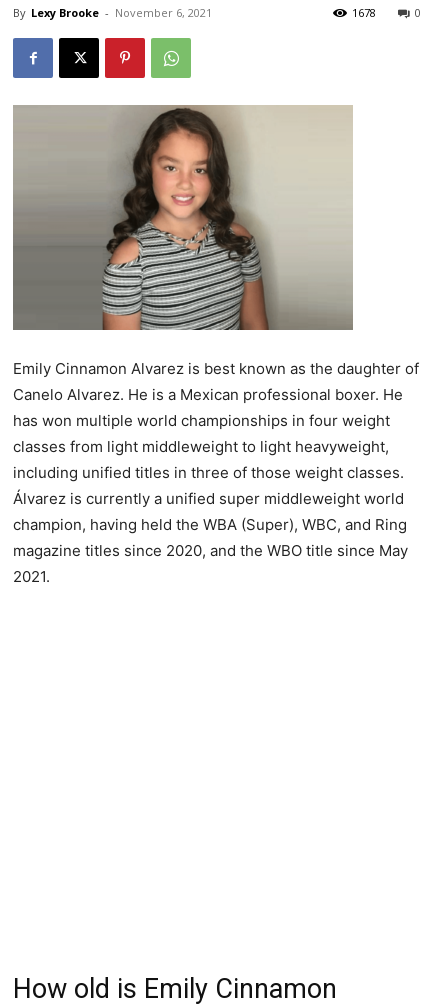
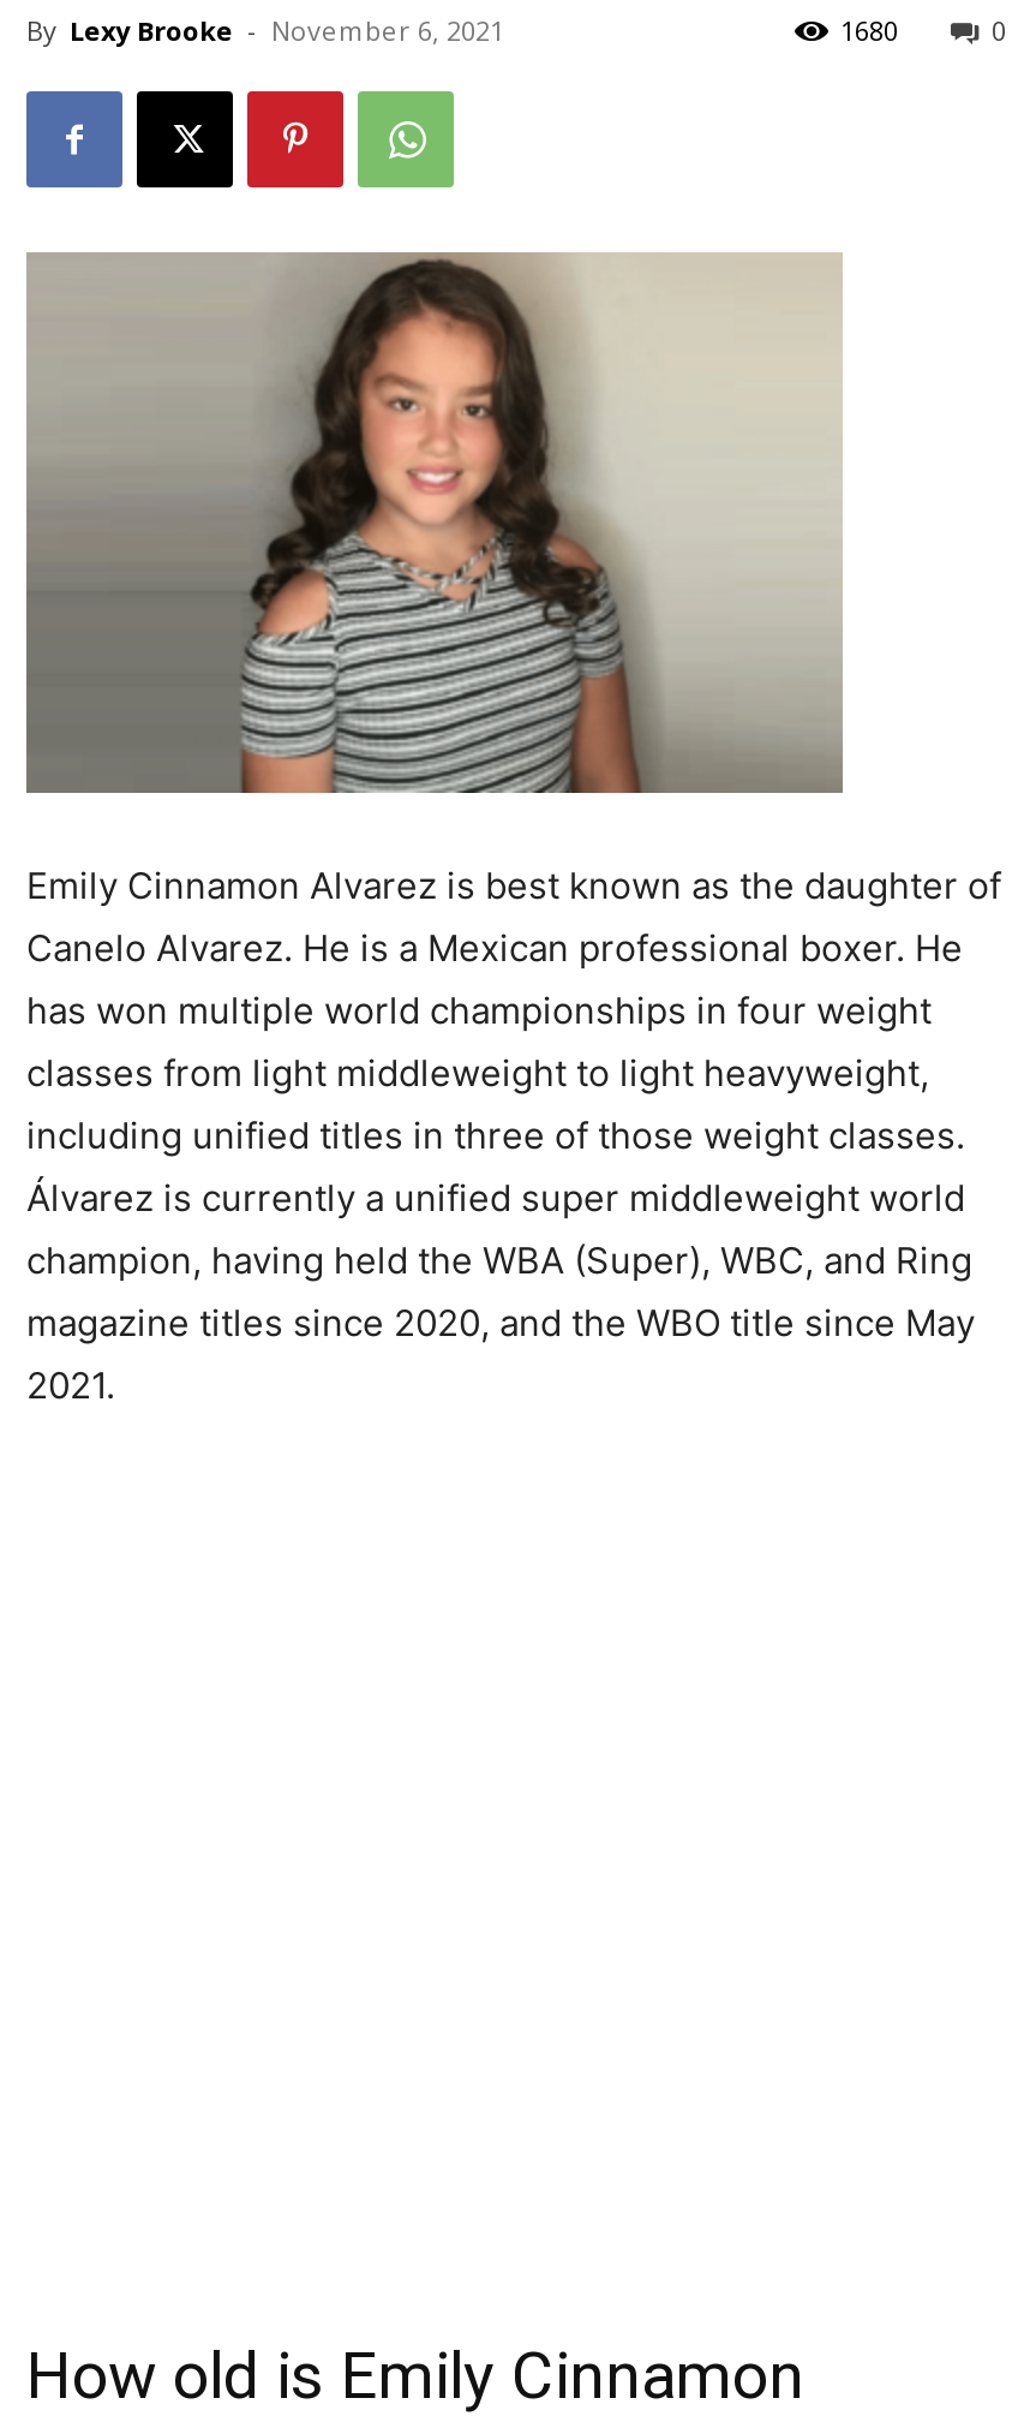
- 1678
+ 1680
